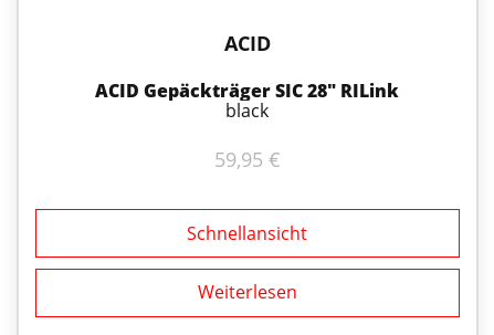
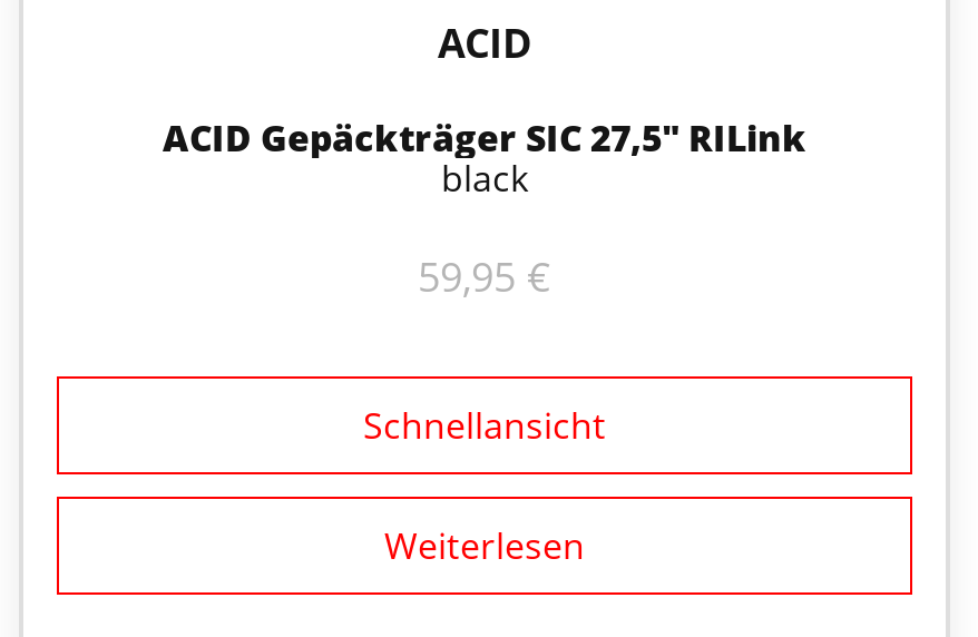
- ACID Gepäckträger SIC 28″ RILink
+ ACID Gepäckträger SIC 27,5″ RILink
